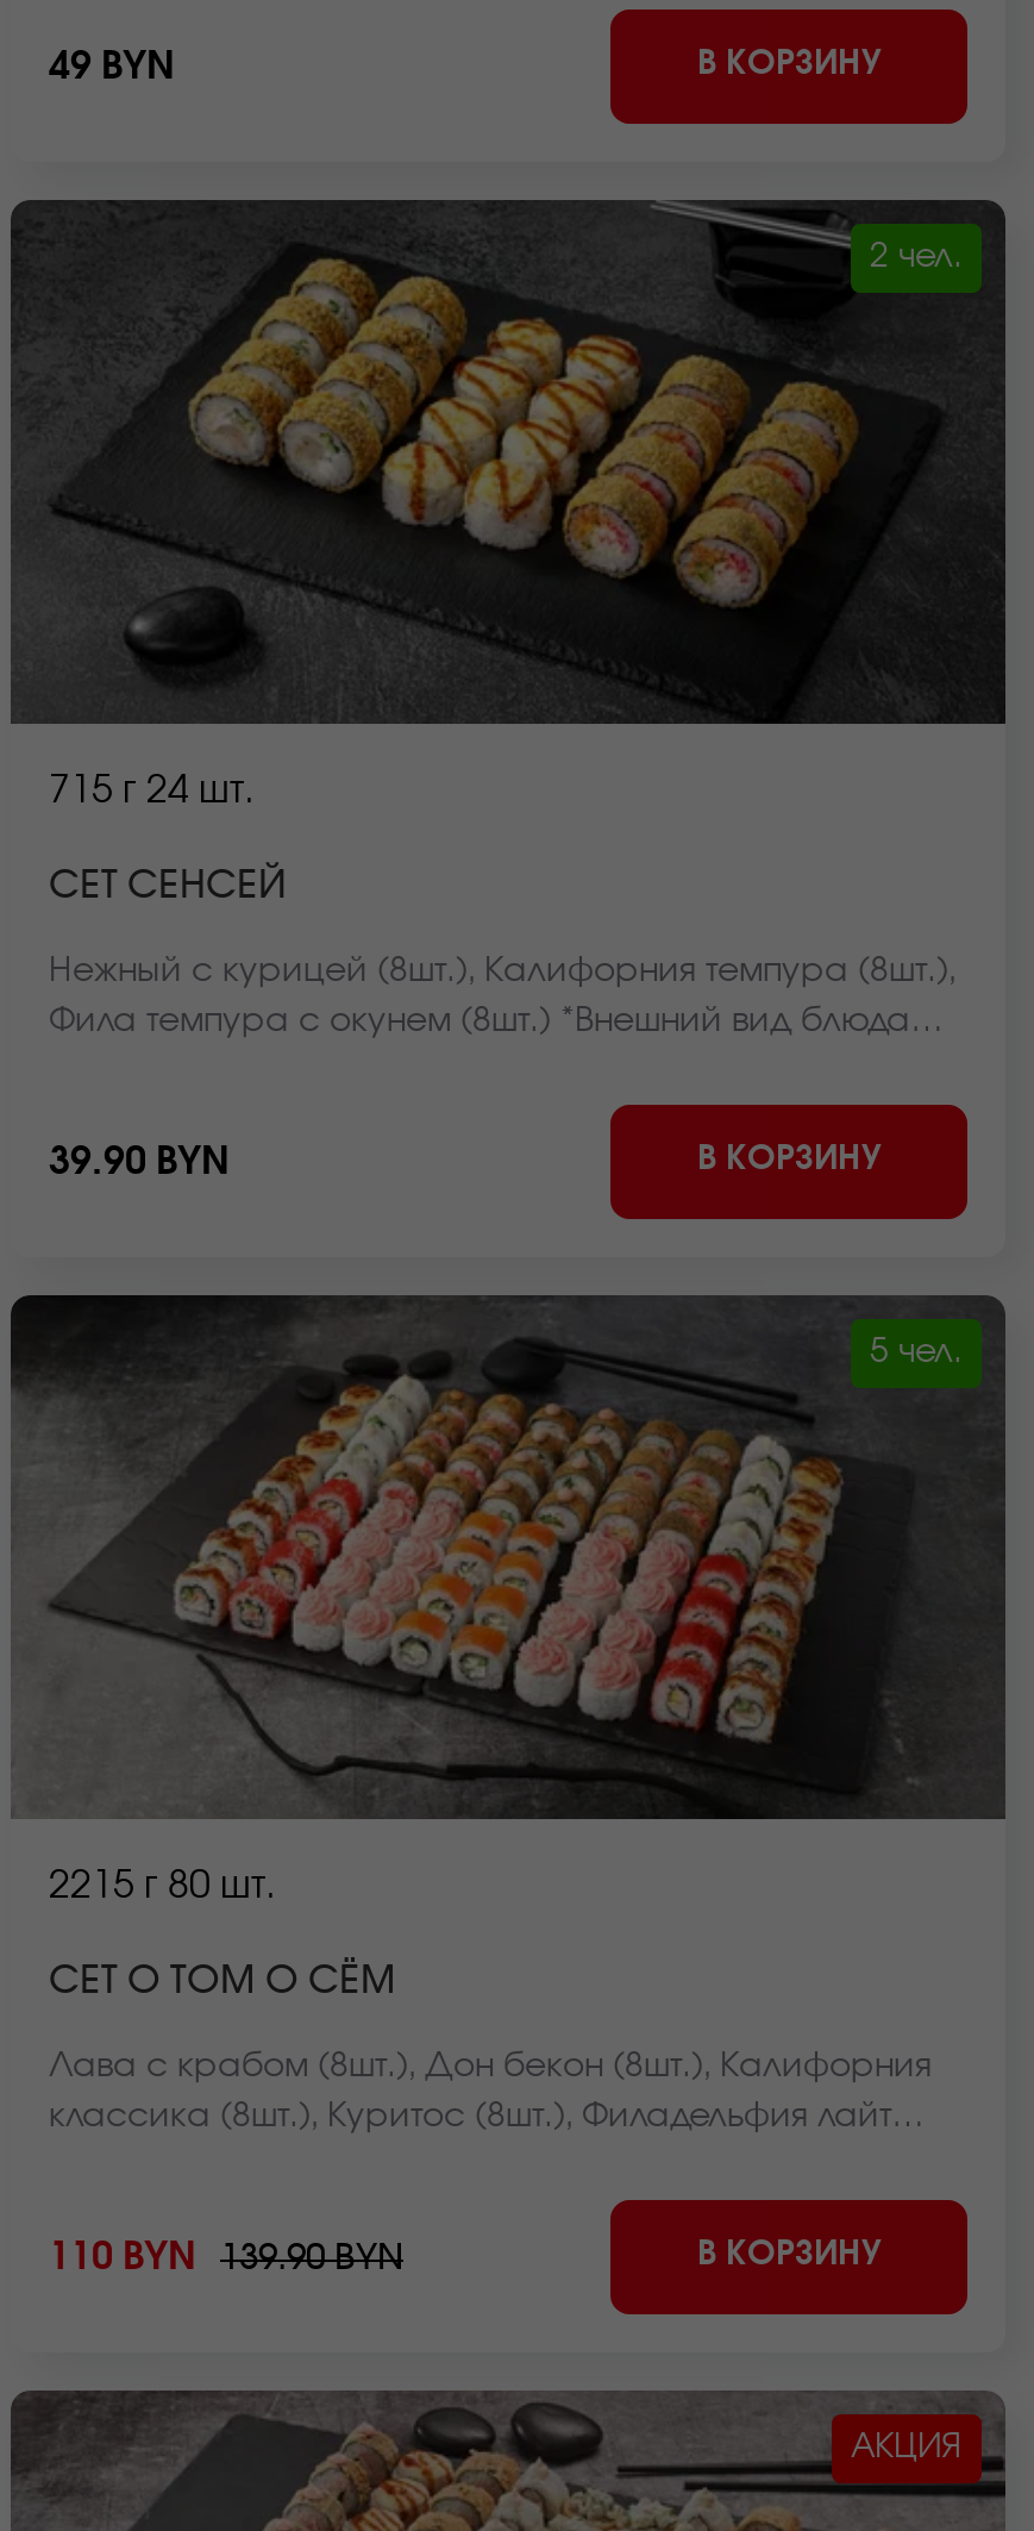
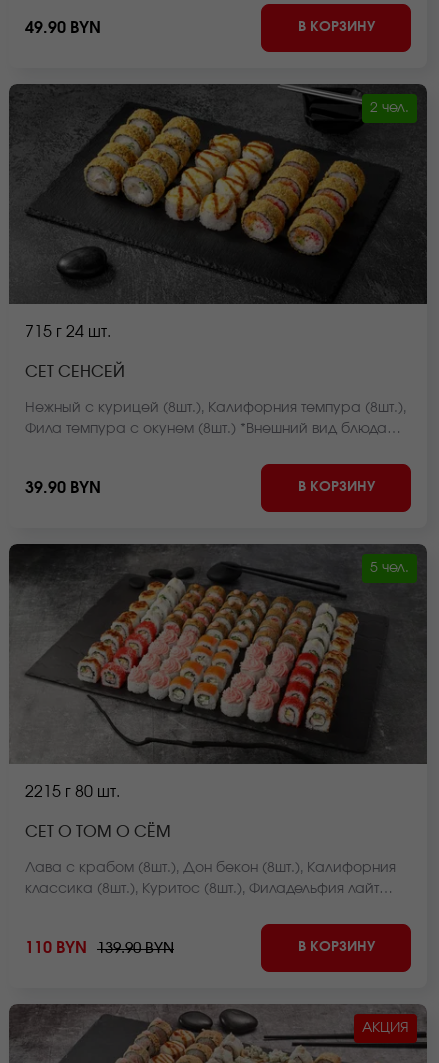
- 49 BYN
+ 49.90 BYN
